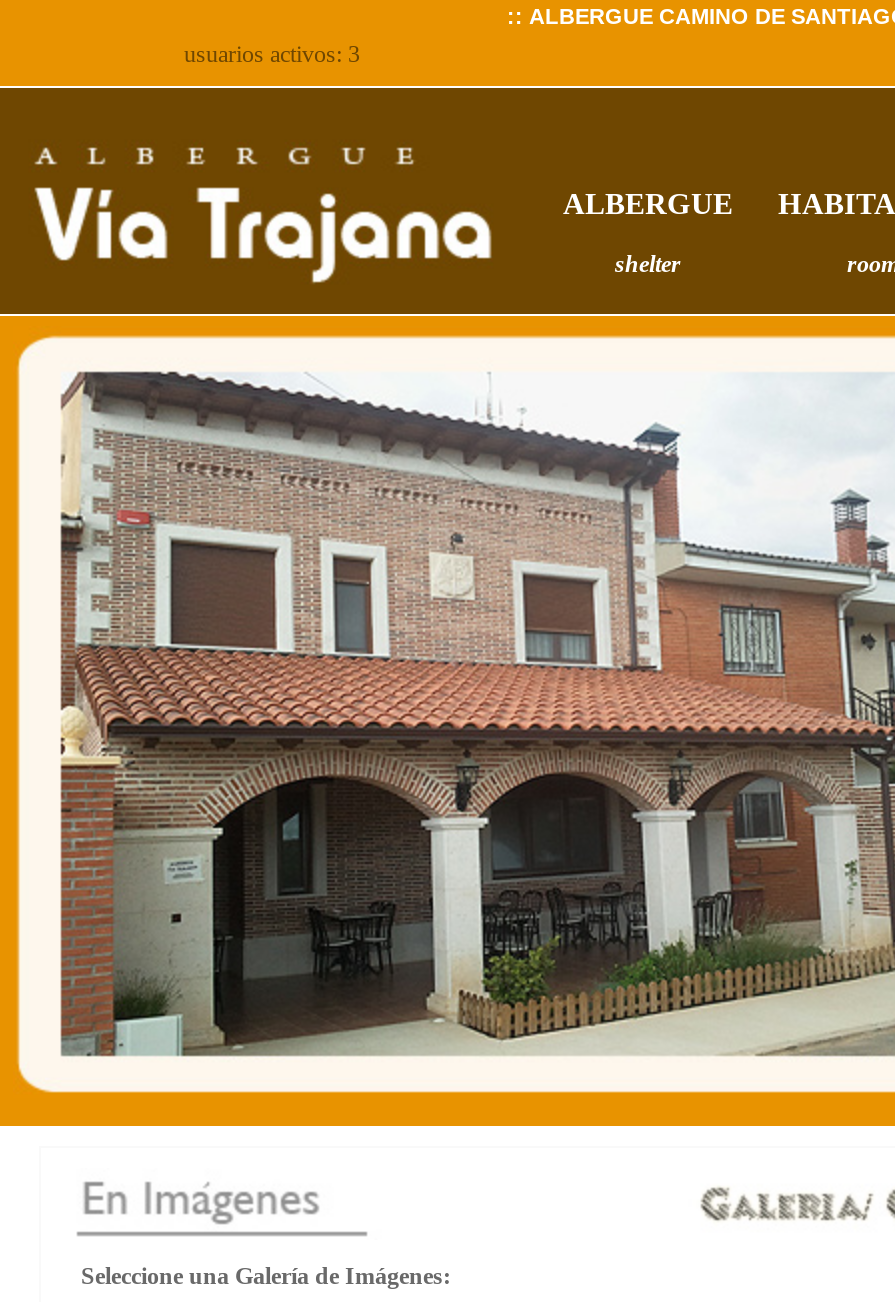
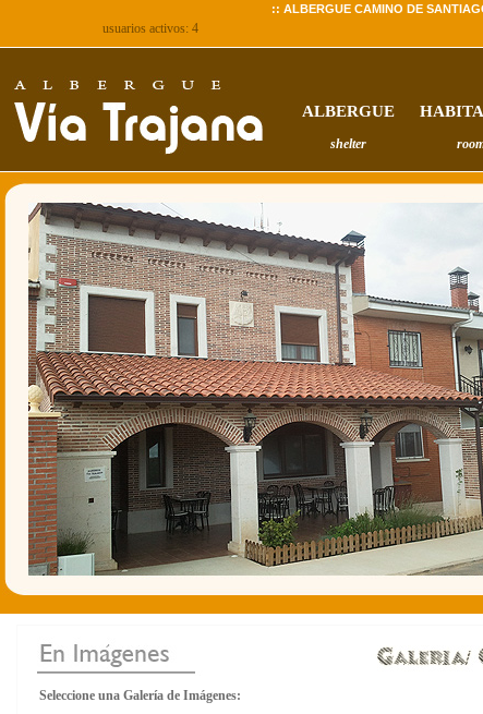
- usuarios activos: 3
+ usuarios activos: 4
